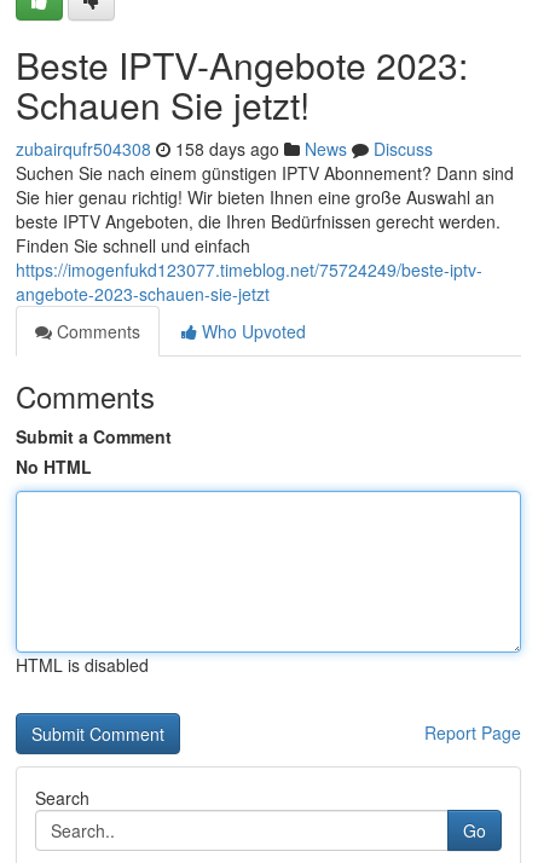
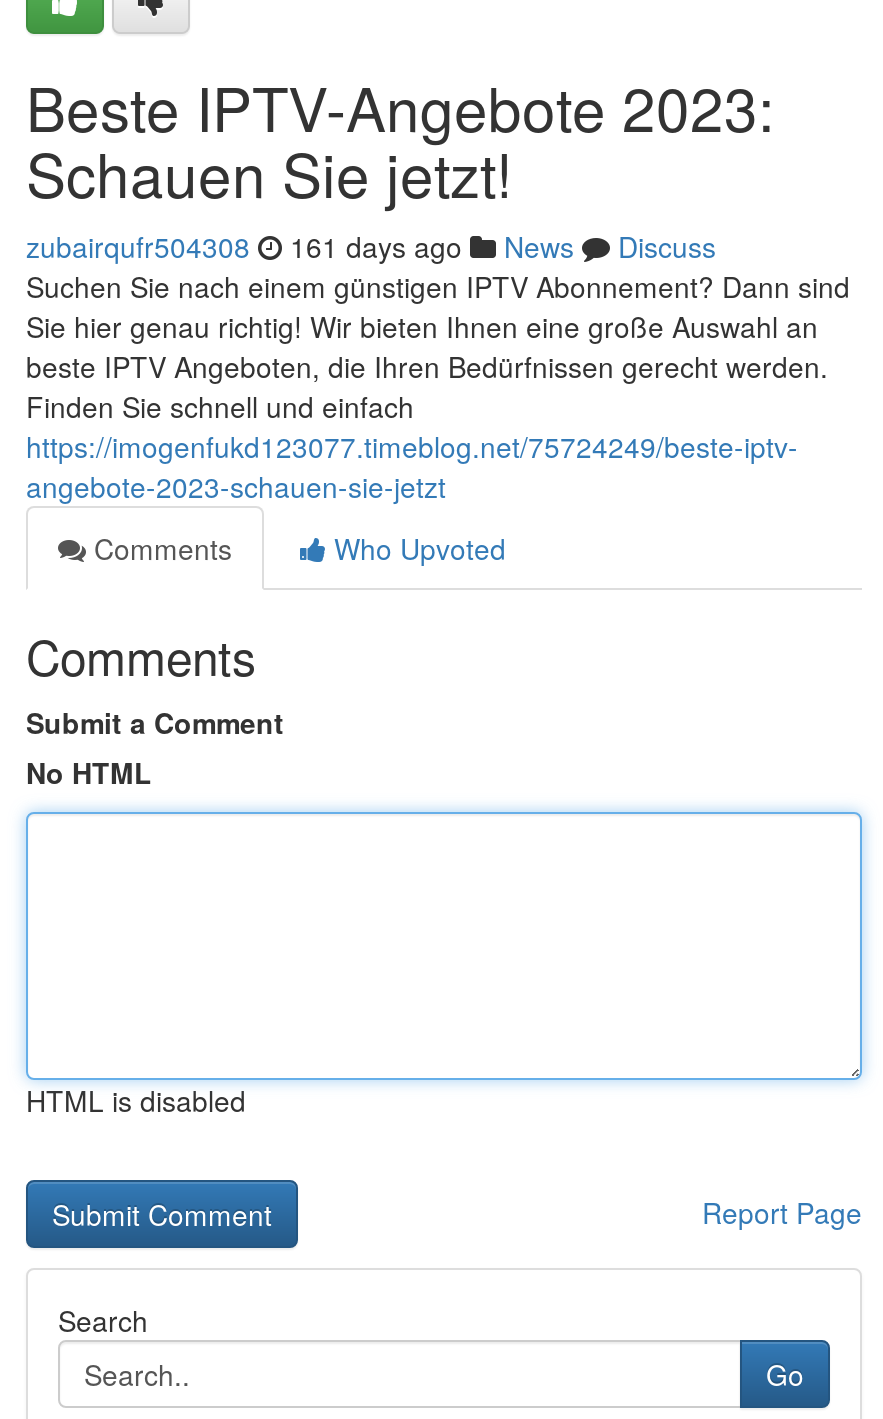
- zubairqufr504308 158 days ago News Discuss
+ zubairqufr504308 161 days ago News Discuss
